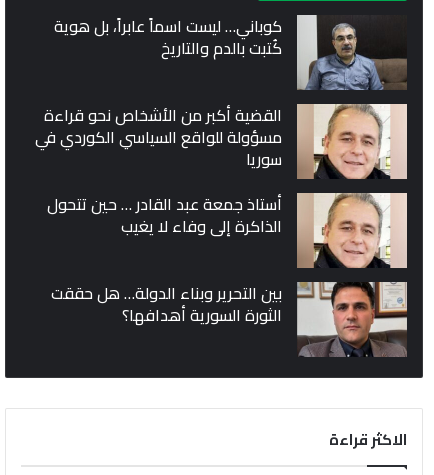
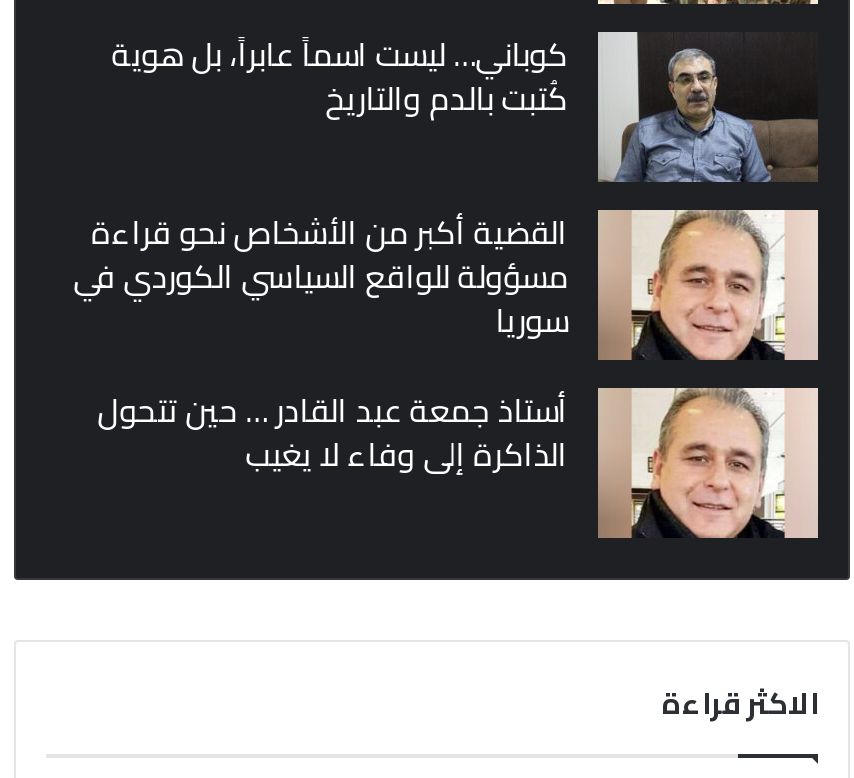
- [image]
- بين التحرير وبناء الدولة… هل حققت
- الثورة السورية أهدافها؟
